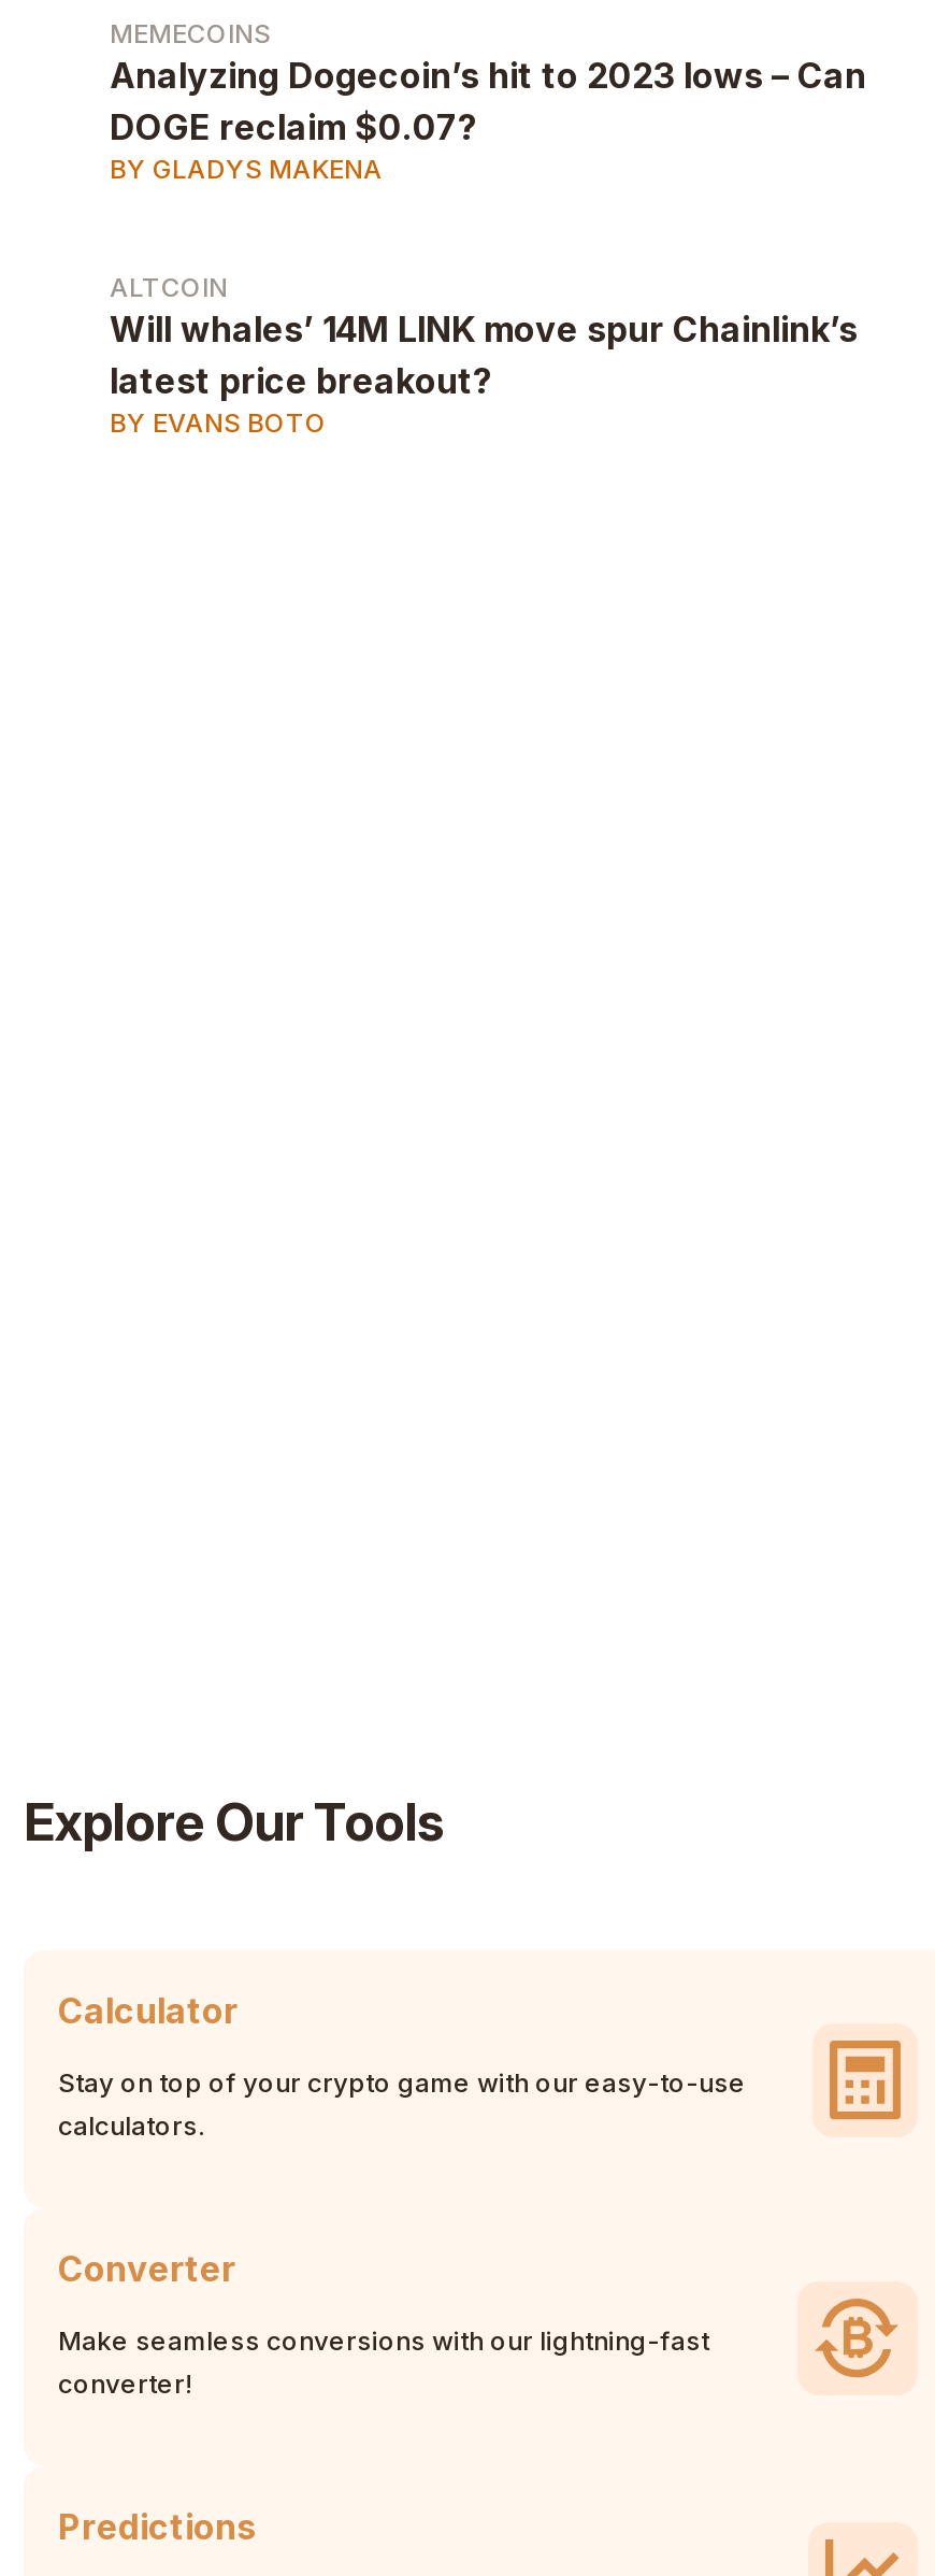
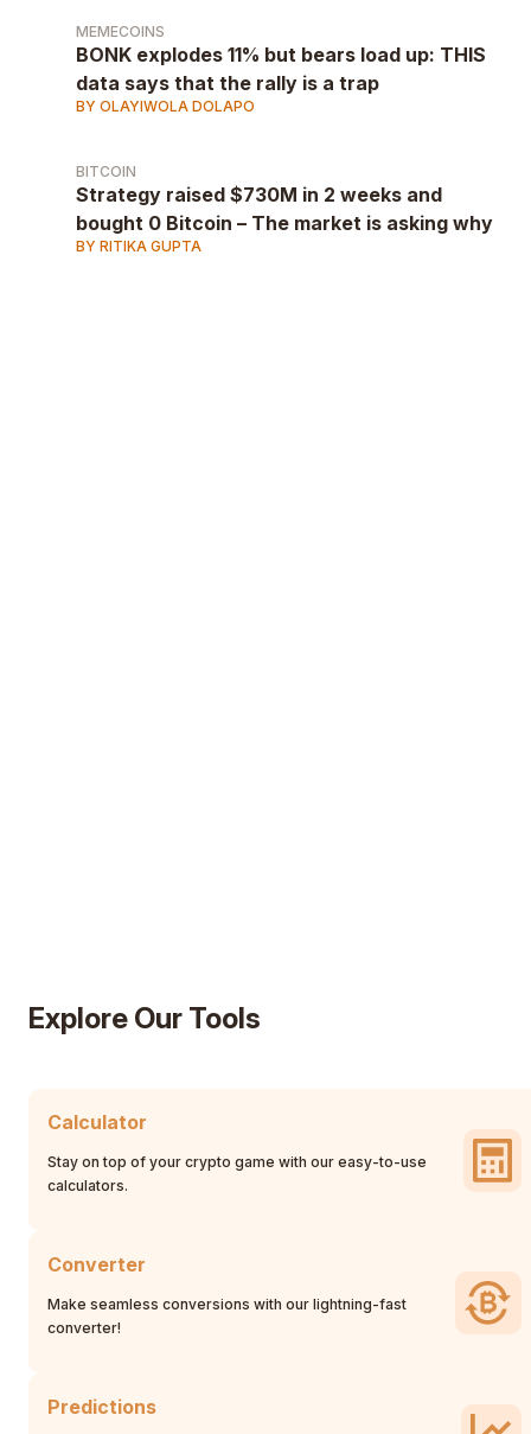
- Analyzing Dogecoin’s hit to 2023 lows – Can
- DOGE reclaim $0.07?
- BY GLADYS MAKENA
+ BONK explodes 11% but bears load up: THIS
+ data says that the rally is a trap
+ BY OLAYIWOLA DOLAPO

- ALTCOIN
- Will whales’ 14M LINK move spur Chainlink’s
- latest price breakout?
- BY EVANS BOTO
+ BITCOIN
+ Strategy raised $730M in 2 weeks and
+ bought 0 Bitcoin – The market is asking why
+ BY RITIKA GUPTA
